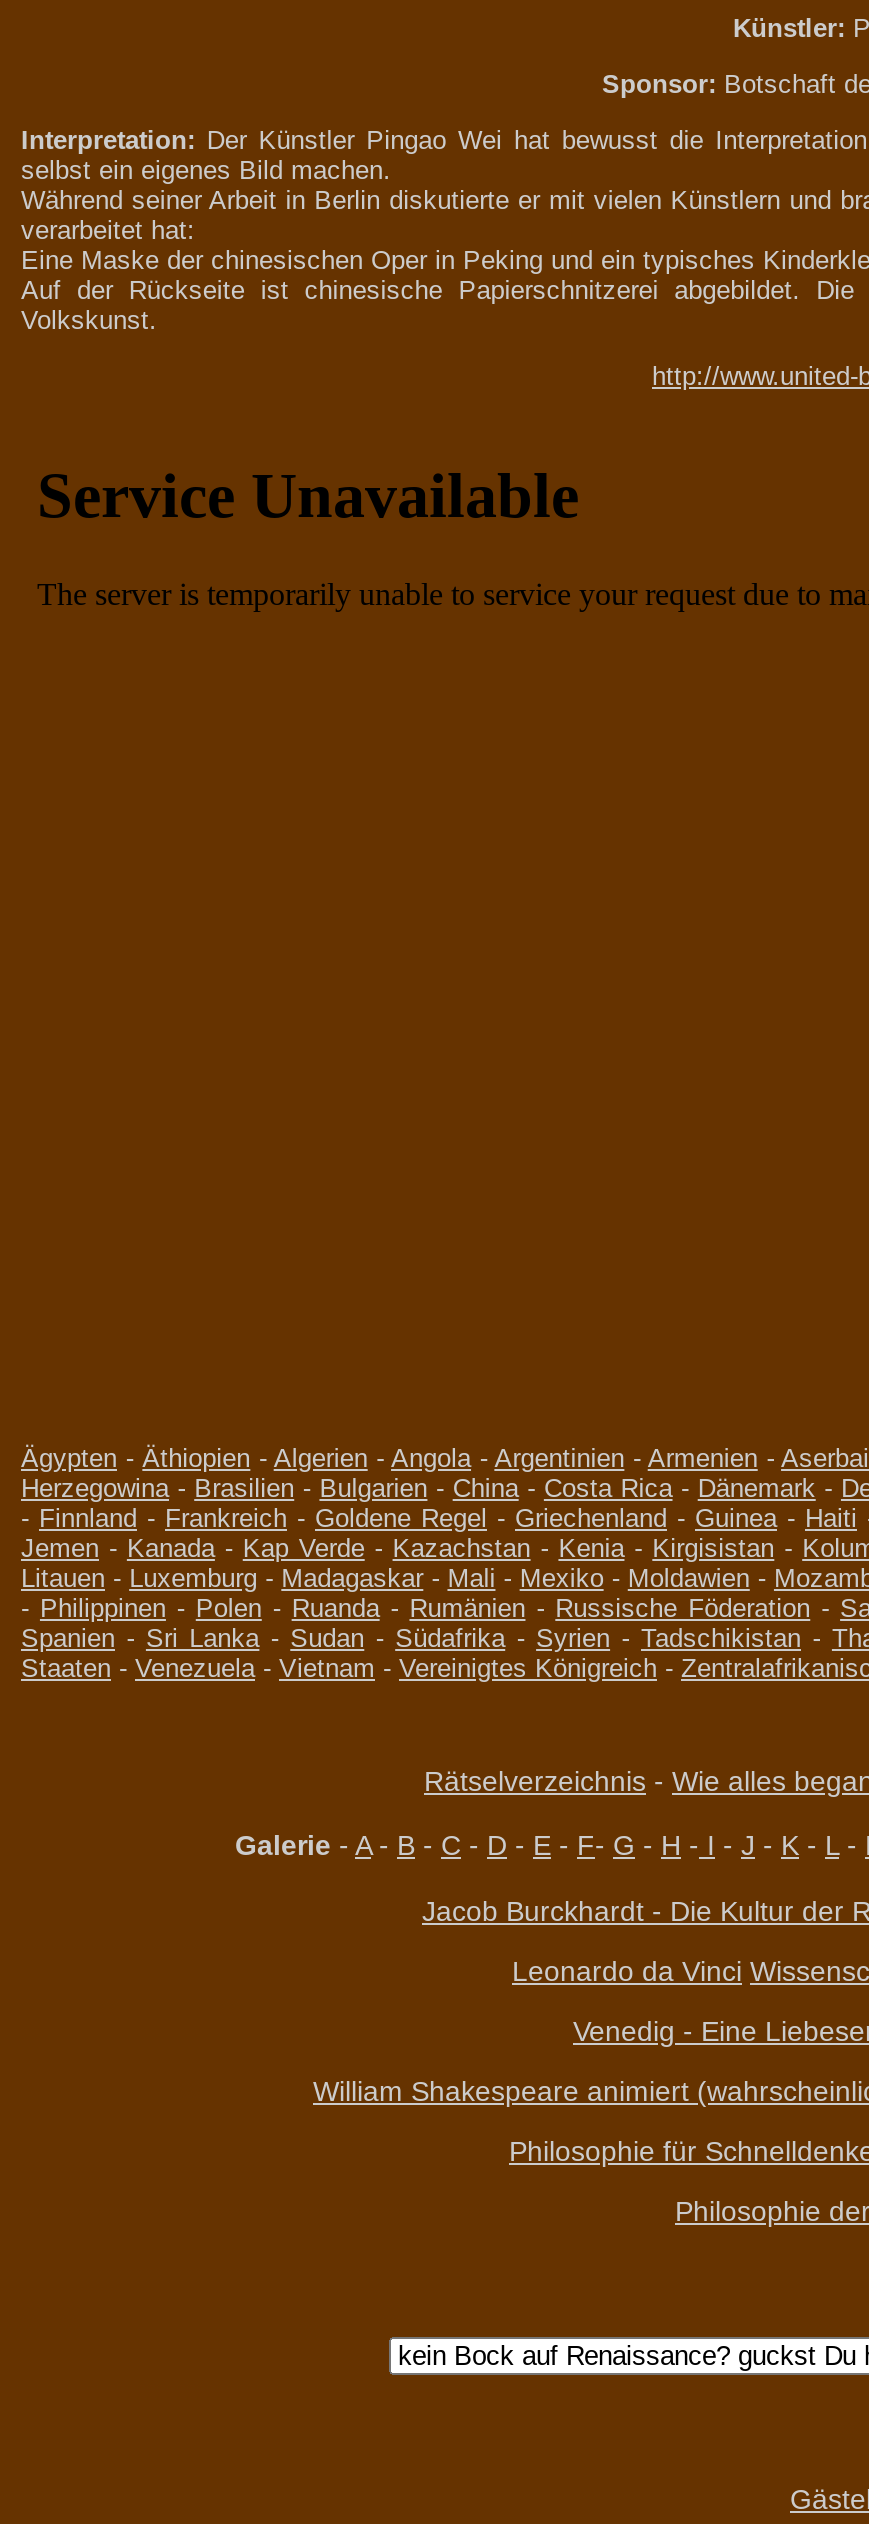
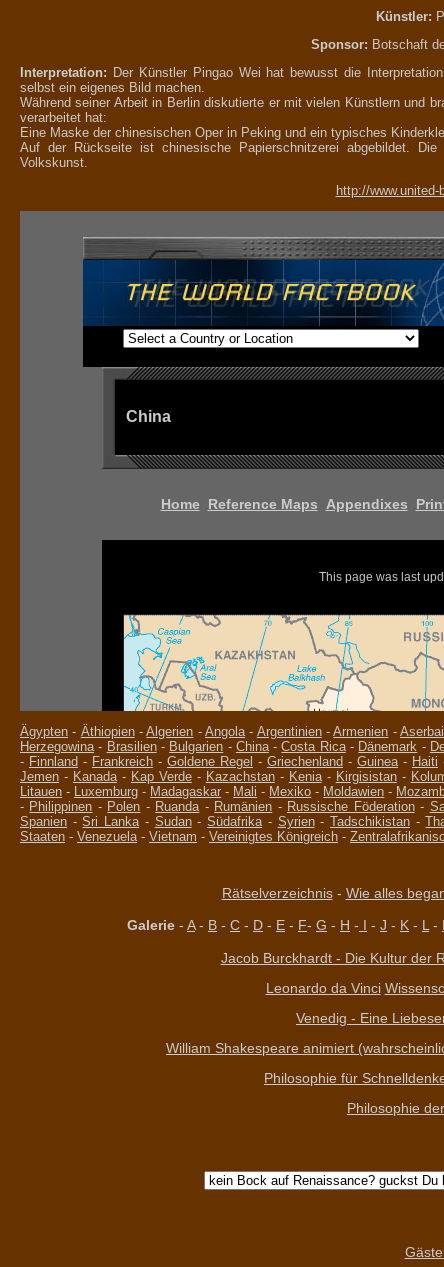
+ [image]
